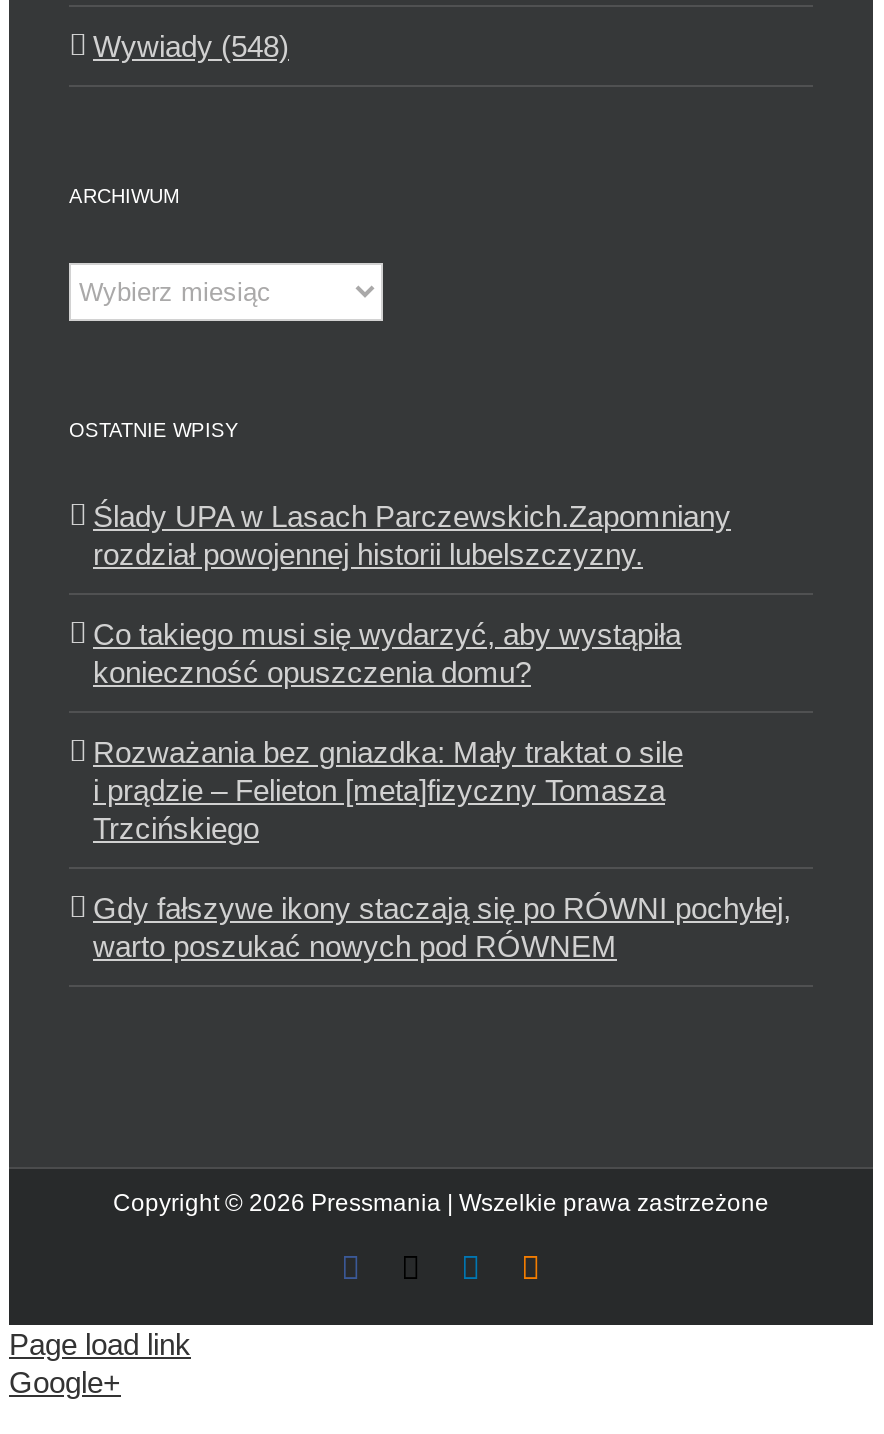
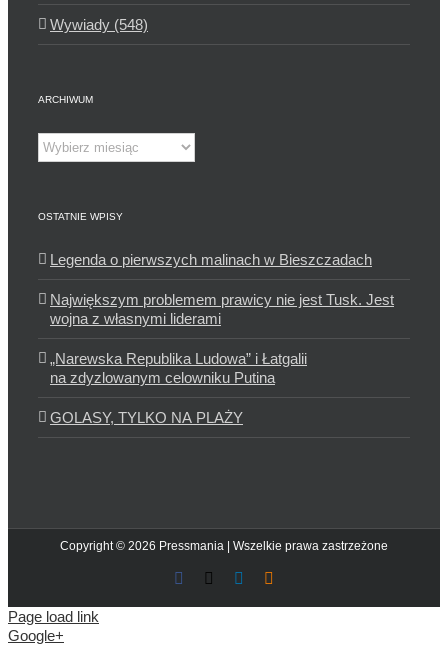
- Ślady UPA w Lasach Parczewskich.Zapomniany
- rozdział powojennej historii lubelszczyzny.
+ Legenda o pierwszych malinach w Bieszczadach

- Co takiego musi się wydarzyć, aby wystąpiła
- konieczność opuszczenia domu?
+ Największym problemem prawicy nie jest Tusk. Jest
+ wojna z własnymi liderami

- Rozważania bez gniazdka: Mały traktat o sile
- i prądzie – Felieton [meta]fizyczny Tomasza
- Trzcińskiego
+ „Narewska Republika Ludowa” i Łatgalii
+ na zdyzlowanym celowniku Putina

- Gdy fałszywe ikony staczają się po RÓWNI pochyłej,
- warto poszukać nowych pod RÓWNEM
+ GOLASY, TYLKO NA PLAŻY
